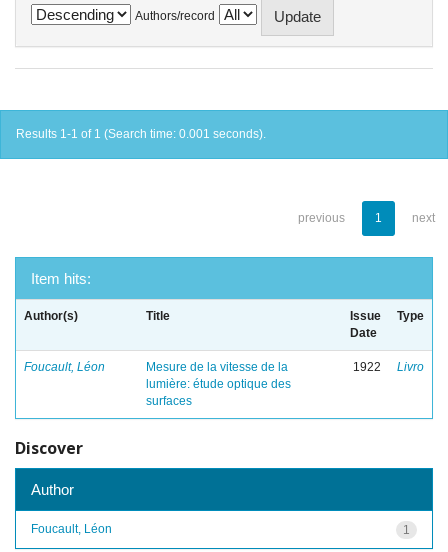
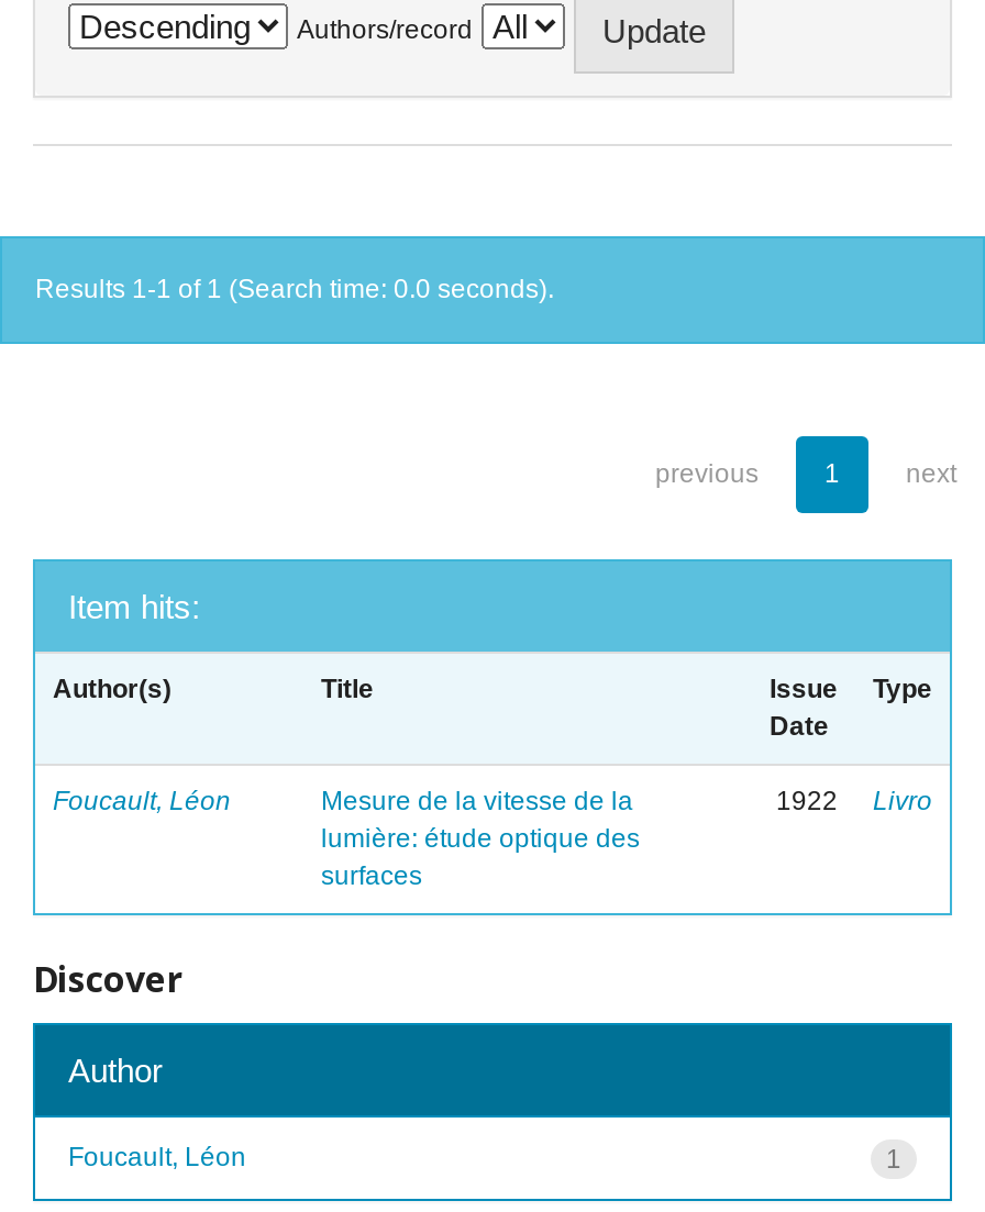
- Results 1-1 of 1 (Search time: 0.001 seconds).
+ Results 1-1 of 1 (Search time: 0.0 seconds).
